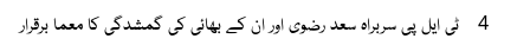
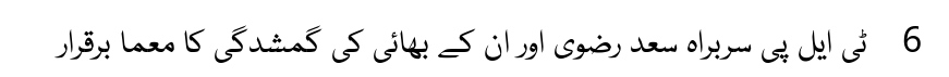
- 4 ٹی ایل پی سربراہ سعد رضوی اور ان کے بھائی کی گمشدگی کا معما برقرار
+ 6 ٹی ایل پی سربراہ سعد رضوی اور ان کے بھائی کی گمشدگی کا معما برقرار
